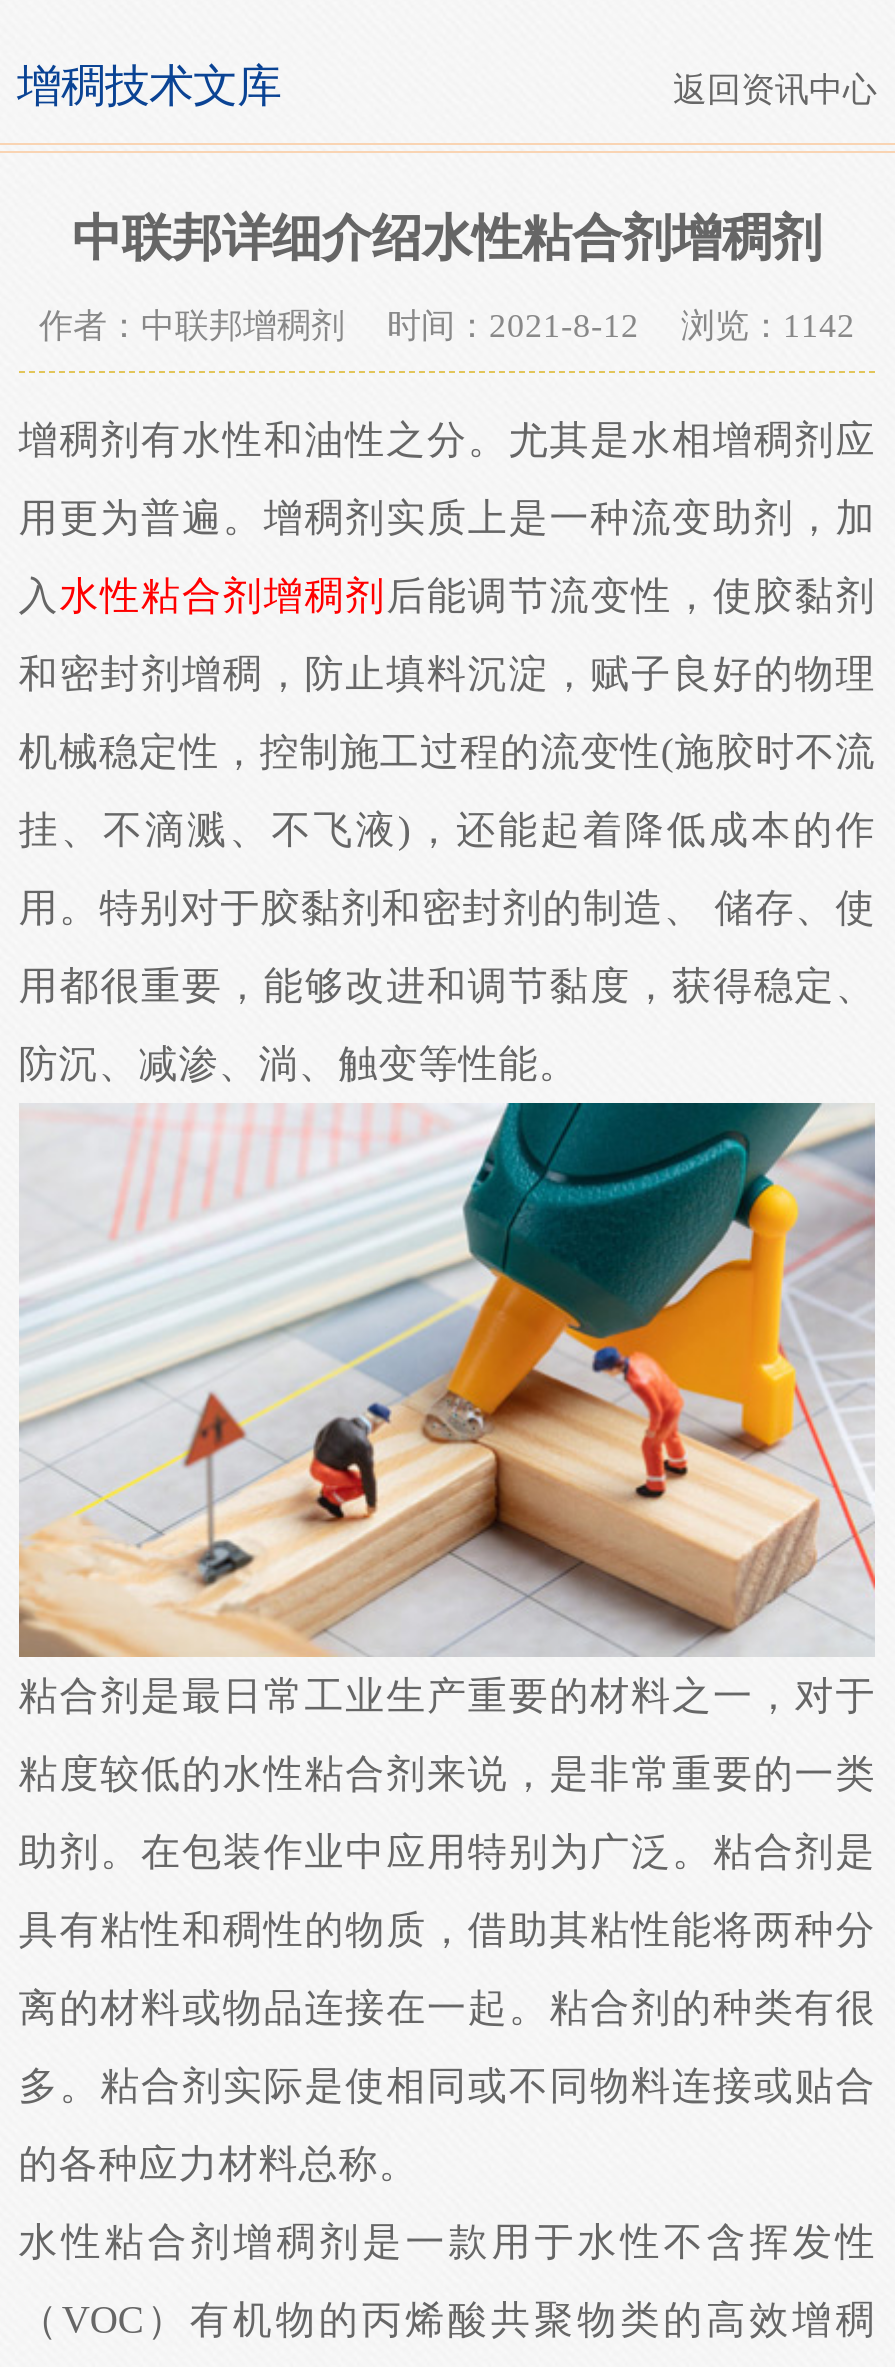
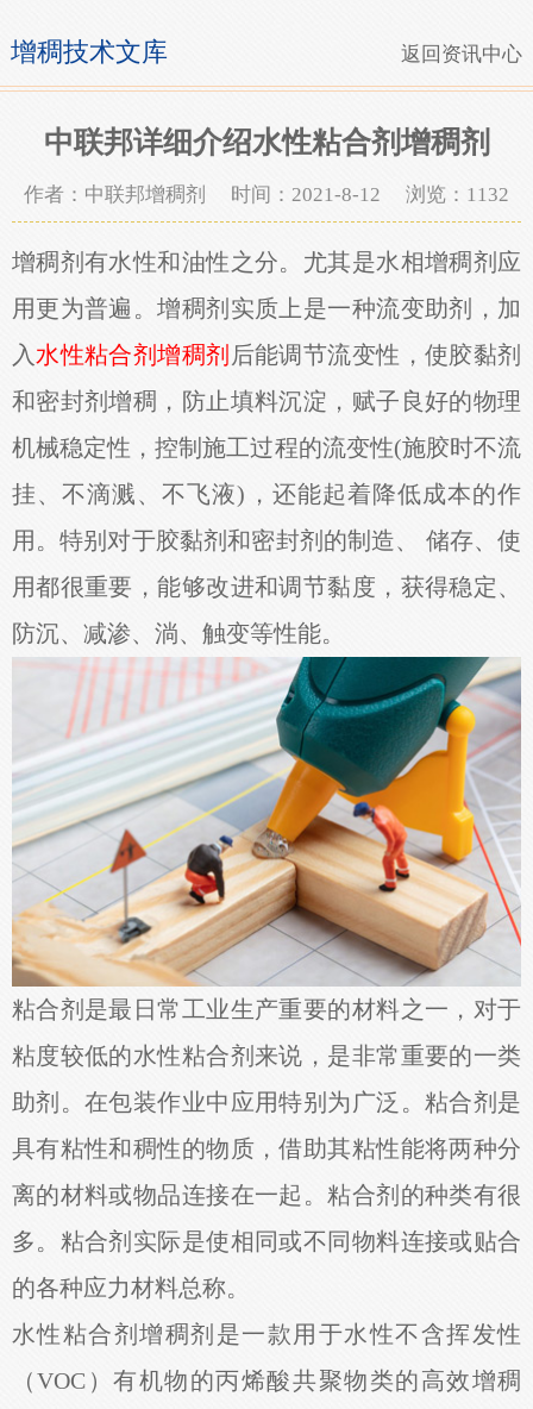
- 作者：中联邦增稠剂 时间：2021-8-12 浏览：1142
+ 作者：中联邦增稠剂 时间：2021-8-12 浏览：1132
